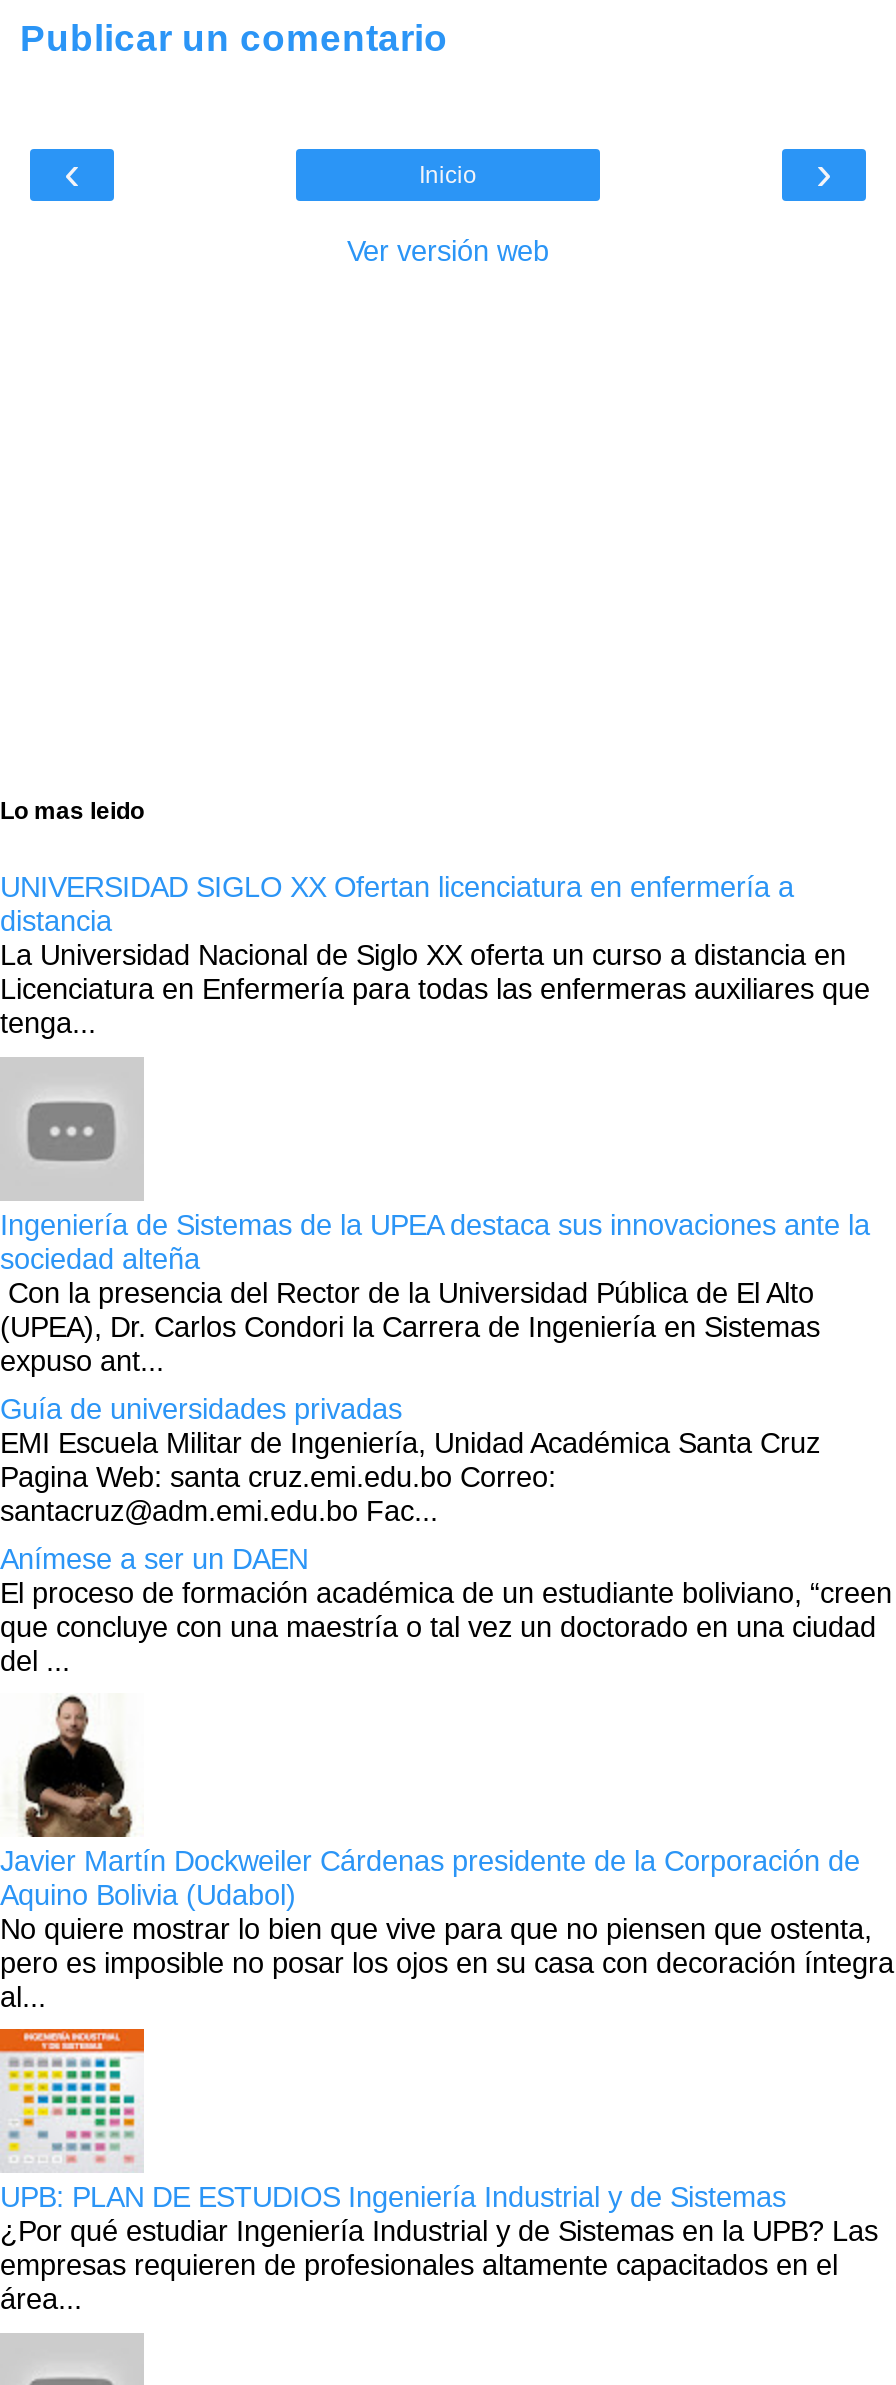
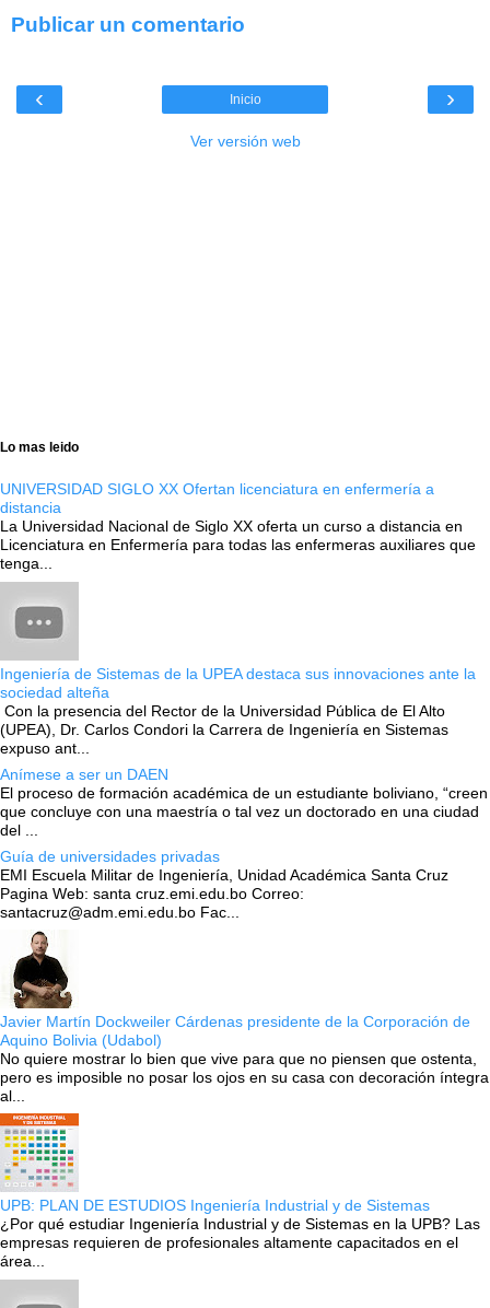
moved down: Guía de universidades privadas | EMI Escuela Militar de Ingeniería, Unidad Académica Santa Cruz | Pagina Web: santa cruz.emi.edu.bo Correo: | santacruz@adm.emi.edu.bo Fac...

moved up: Anímese a ser un DAEN | El proceso de formación académica de un estudiante boliviano, “creen | que concluye con una maestría o tal vez un doctorado en una ciudad | del ...
